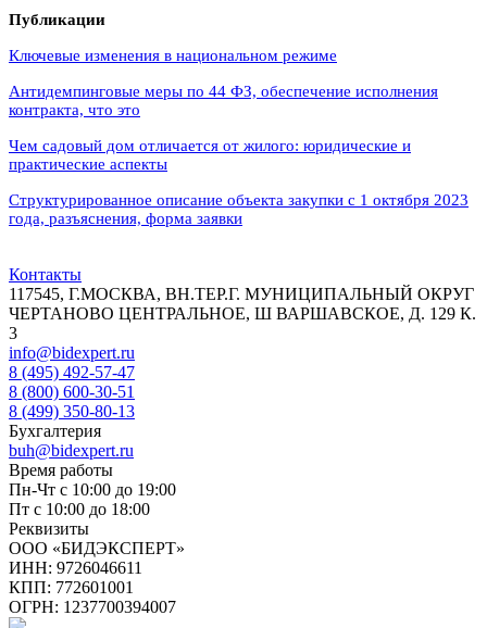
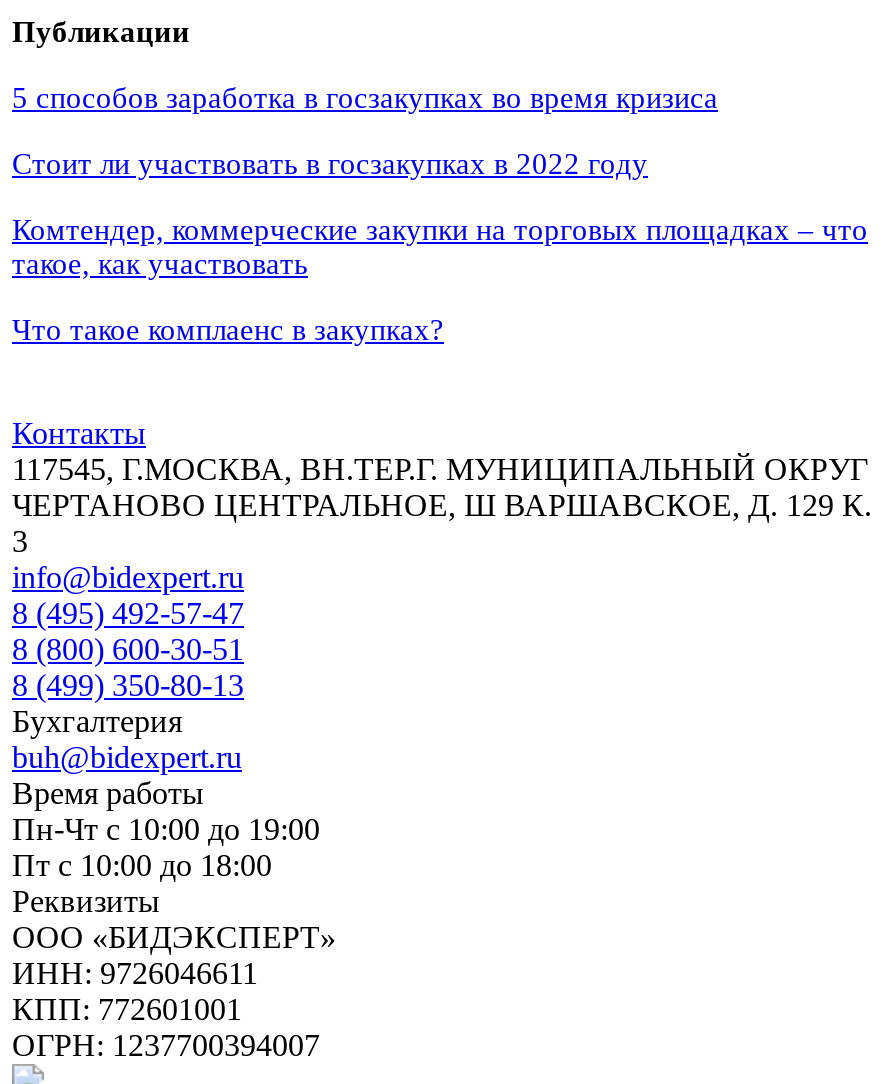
- Ключевые изменения в национальном режиме
+ 5 способов заработка в госзакупках во время кризиса

- Антидемпинговые меры по 44 ФЗ, обеспечение исполнения
- контракта, что это
+ Стоит ли участвовать в госзакупках в 2022 году

- Чем садовый дом отличается от жилого: юридические и
- практические аспекты
+ Комтендер, коммерческие закупки на торговых площадках – что
+ такое, как участвовать

- Структурированное описание объекта закупки с 1 октября 2023
- года, разъяснения, форма заявки
+ Что такое комплаенс в закупках?
